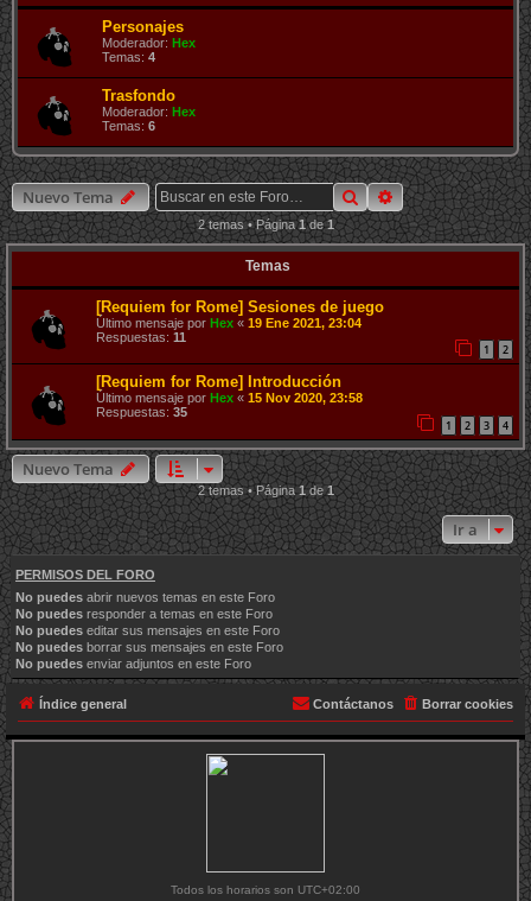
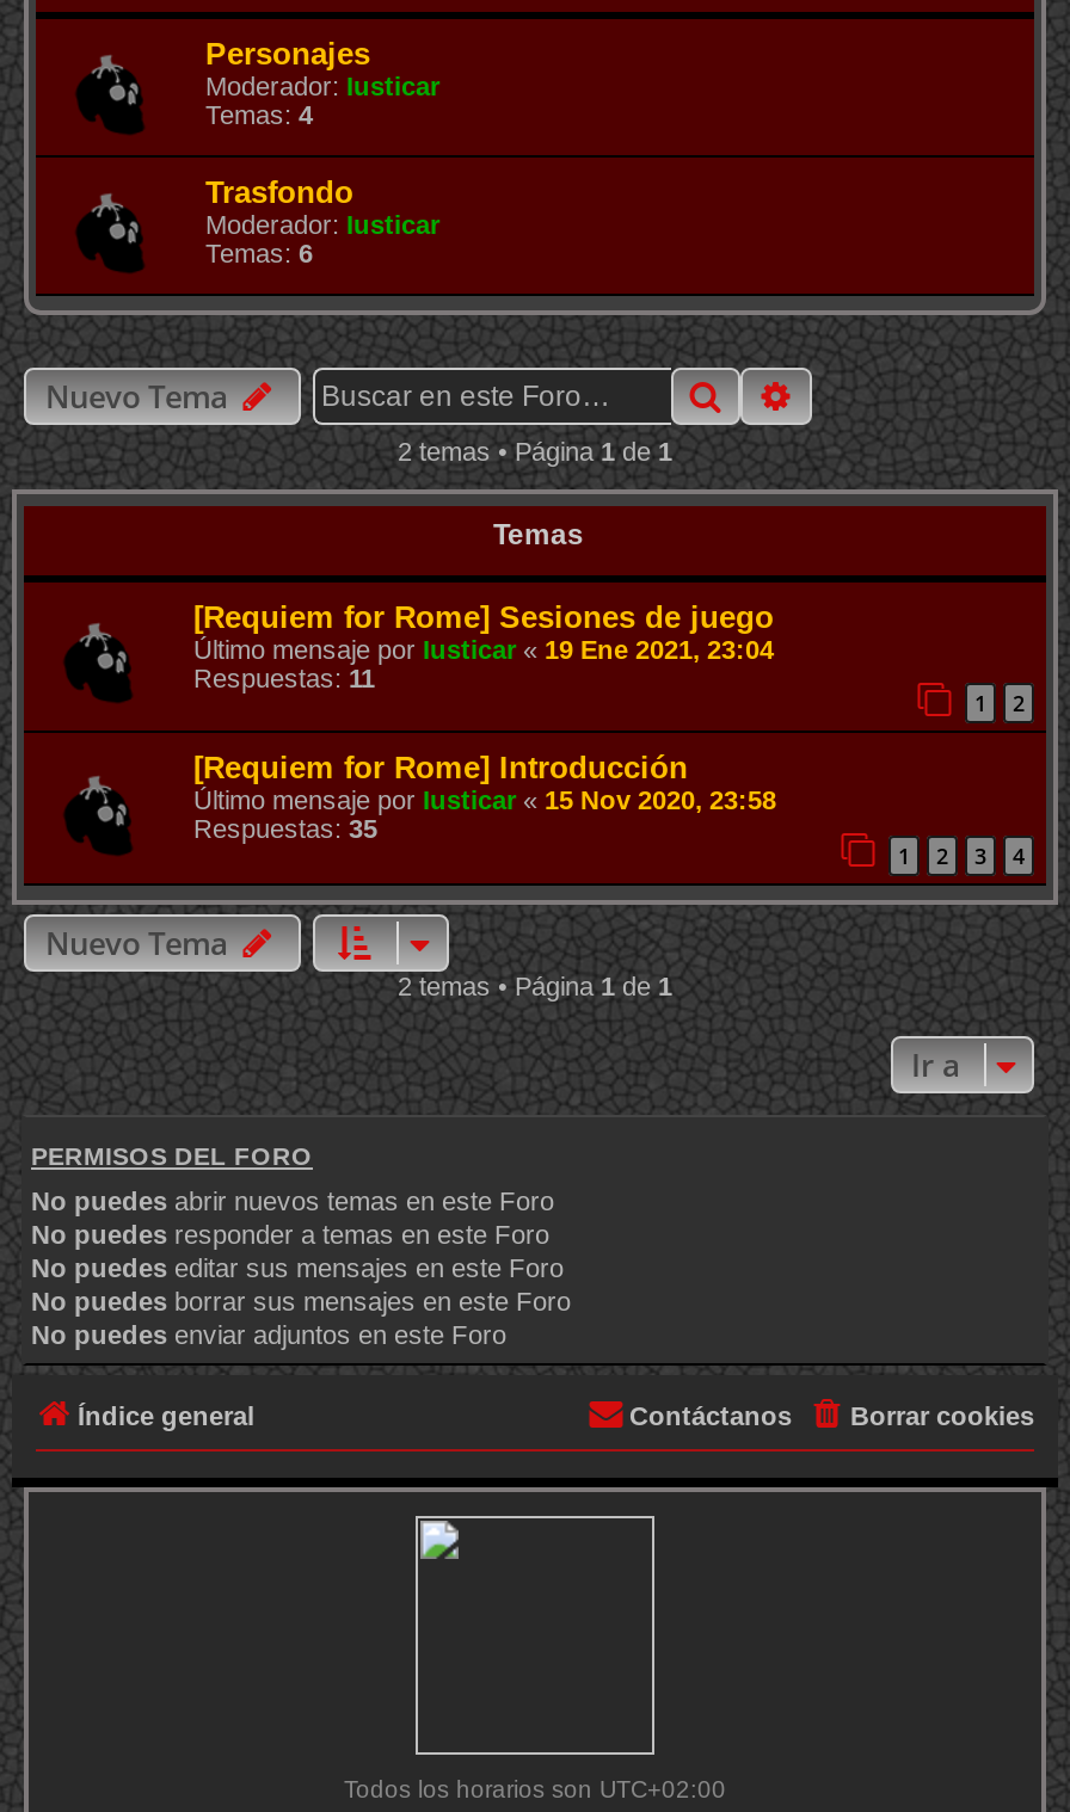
- Moderador: Hex
+ Moderador: Iusticar

- Moderador: Hex
+ Moderador: Iusticar

- Último mensaje por Hex «19 Ene 2021, 23:04
+ Último mensaje por Iusticar «19 Ene 2021, 23:04

- Último mensaje por Hex «15 Nov 2020, 23:58
+ Último mensaje por Iusticar «15 Nov 2020, 23:58
